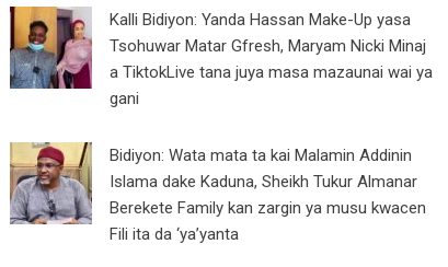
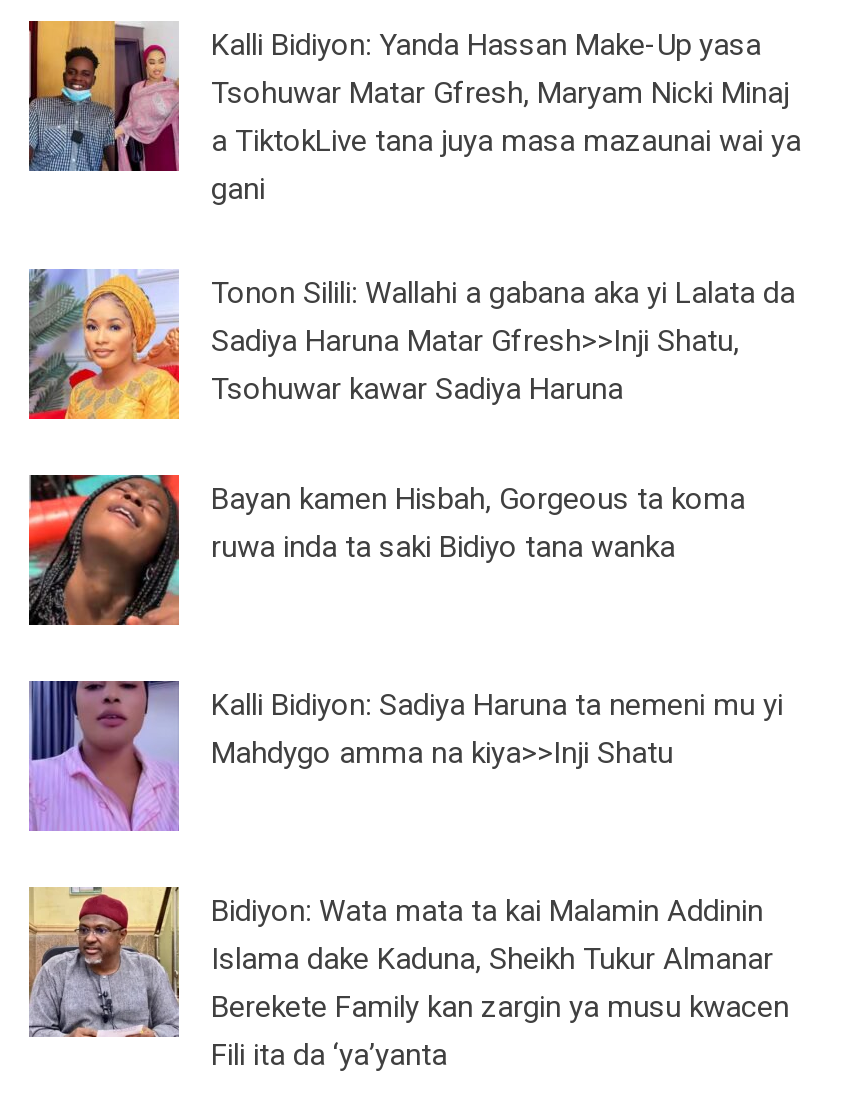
+ [image]
+ Tonon Silili: Wallahi a gabana aka yi Lalata da
+ Sadiya Haruna Matar Gfresh>>Inji Shatu,
+ Tsohuwar kawar Sadiya Haruna
+ Bayan kamen Hisbah, Gorgeous ta koma
+ ruwa inda ta saki Bidiyo tana wanka

+ [image]
+ Kalli Bidiyon: Sadiya Haruna ta nemeni mu yi
+ Mahdygo amma na kiya>>Inji Shatu

+ [image]
